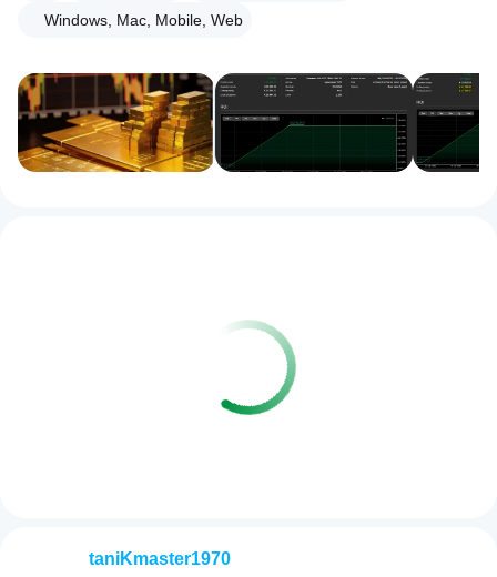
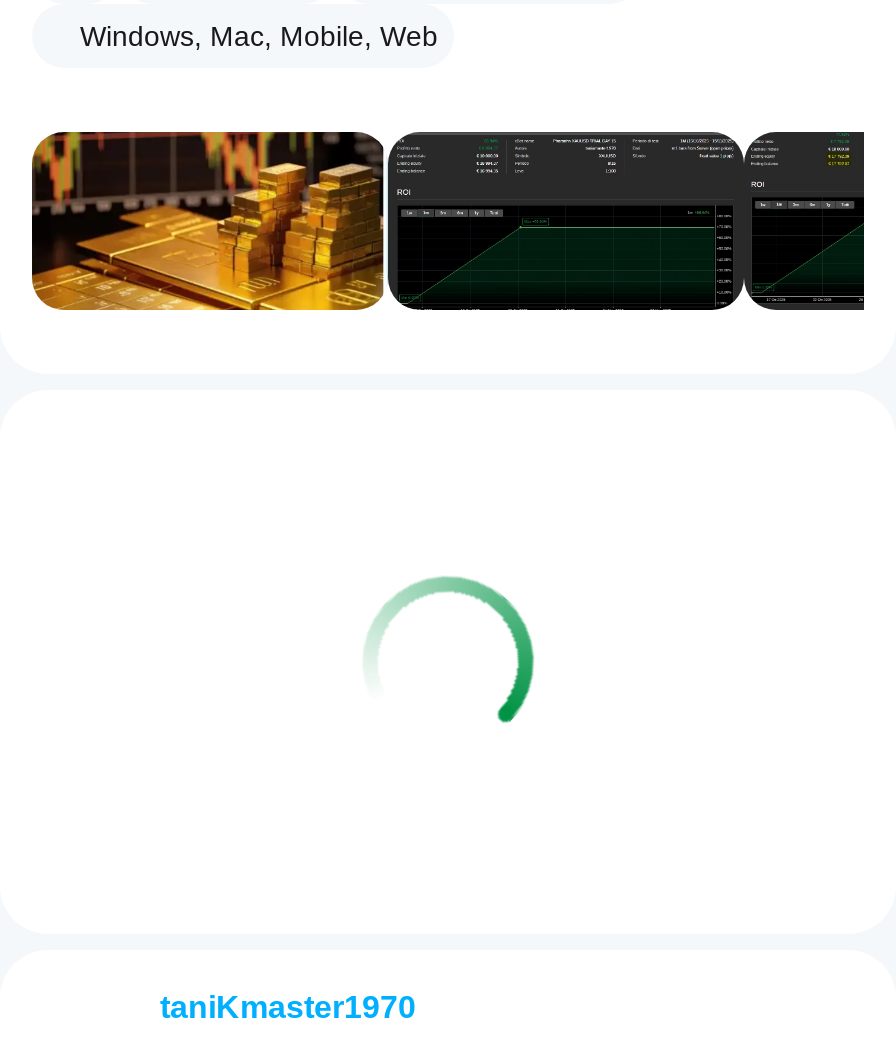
- [image]
+ [image]
